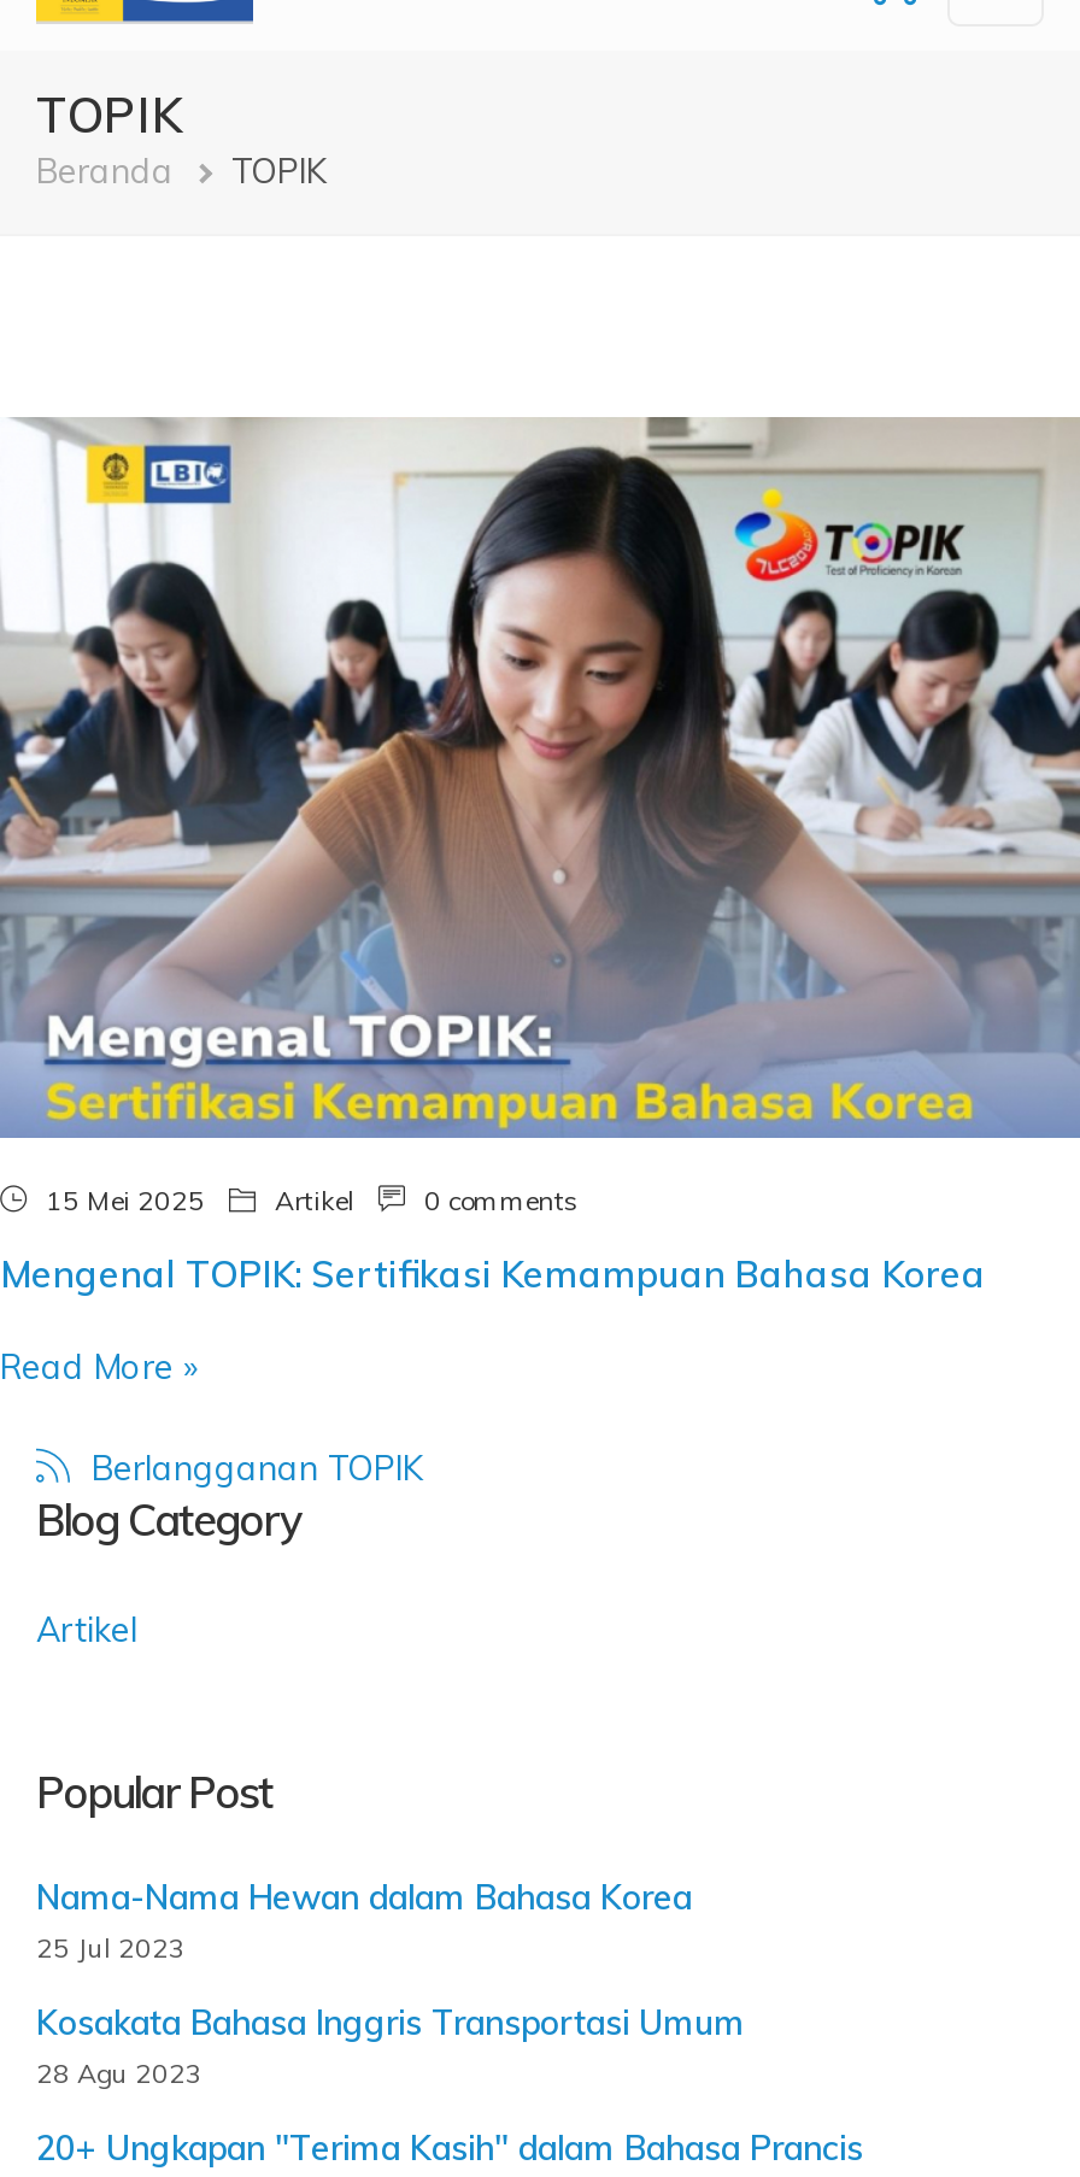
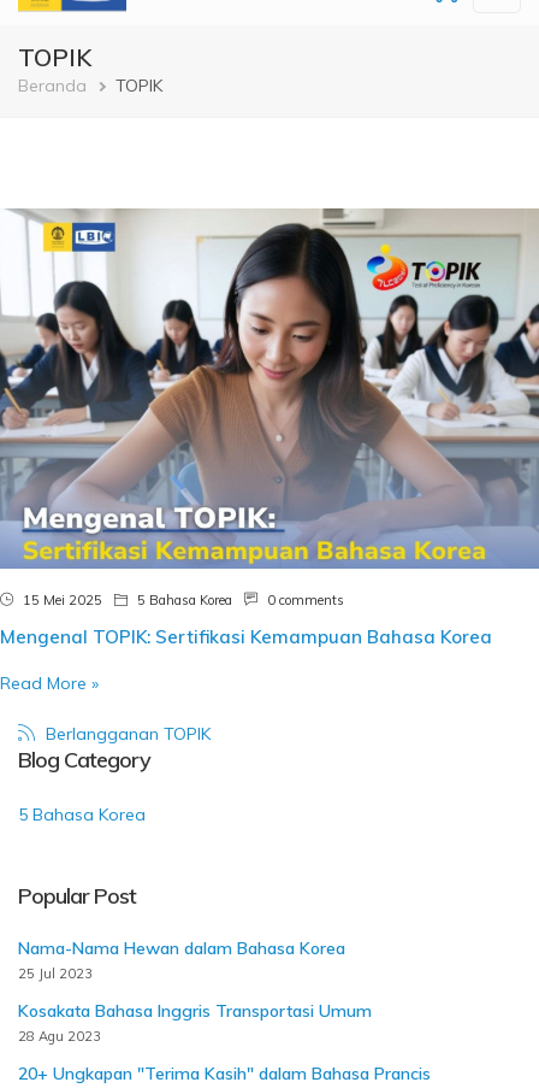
- Artikel
+ 5 Bahasa Korea

- Artikel
+ 5 Bahasa Korea
